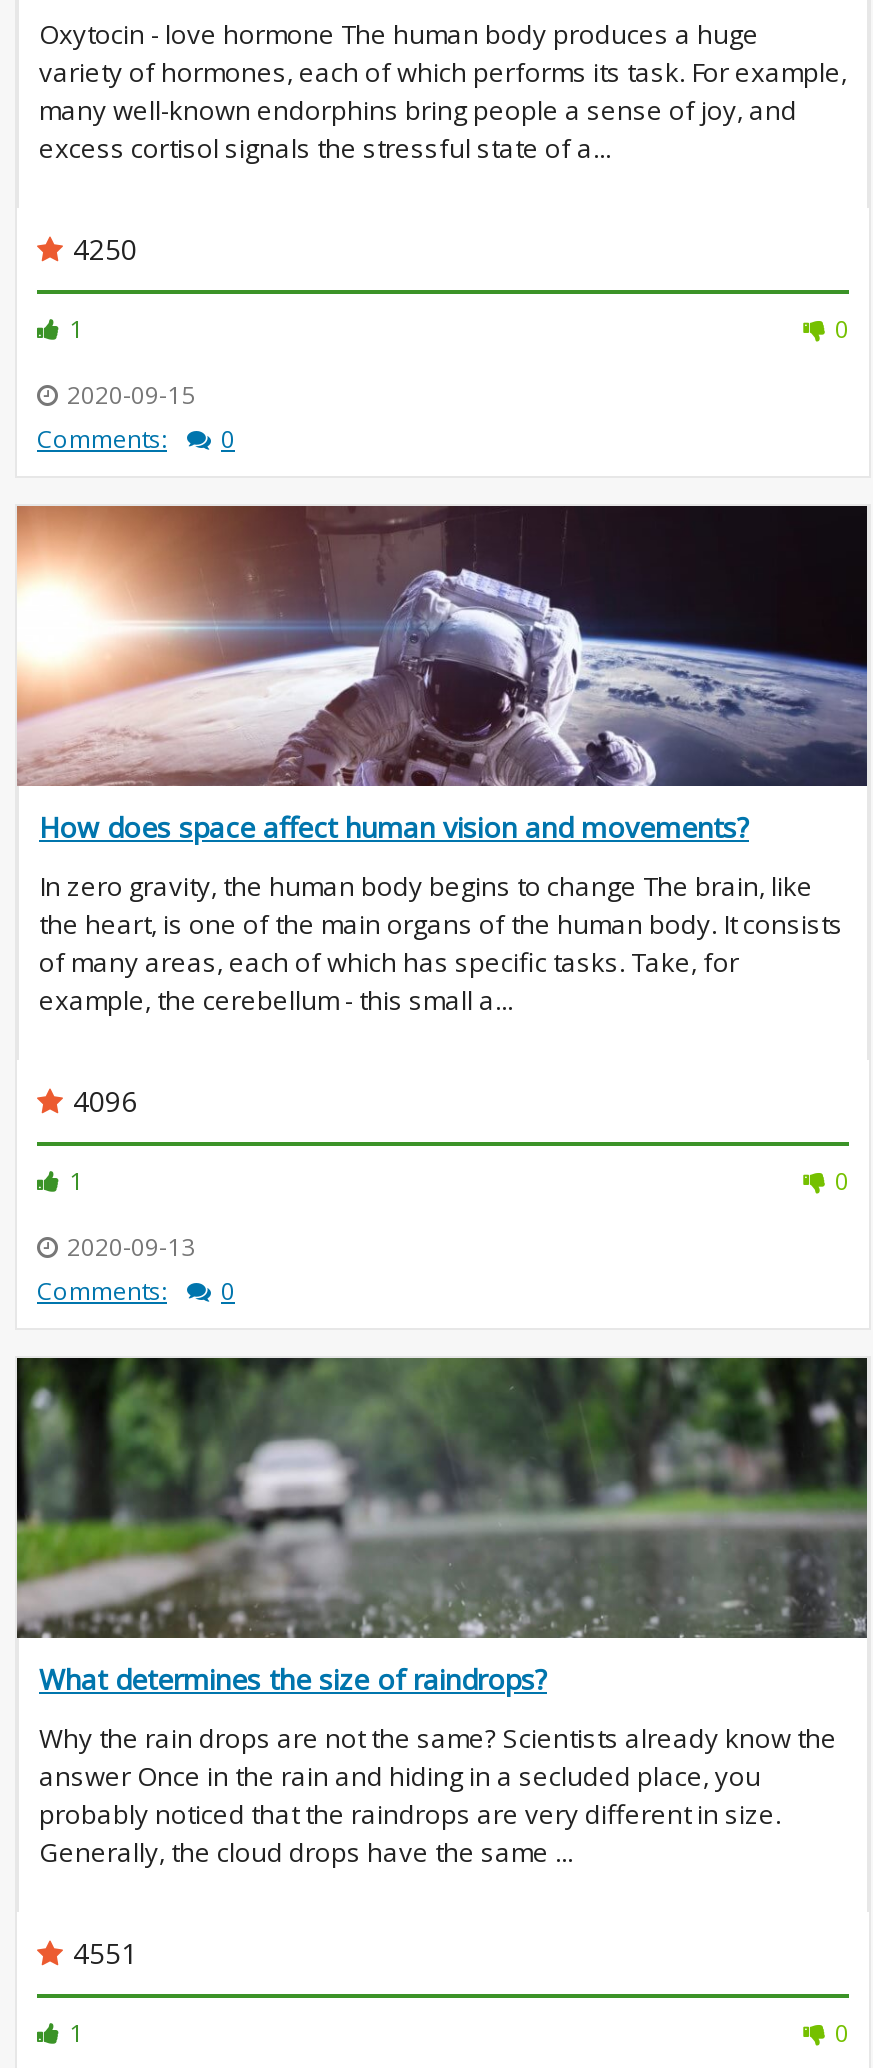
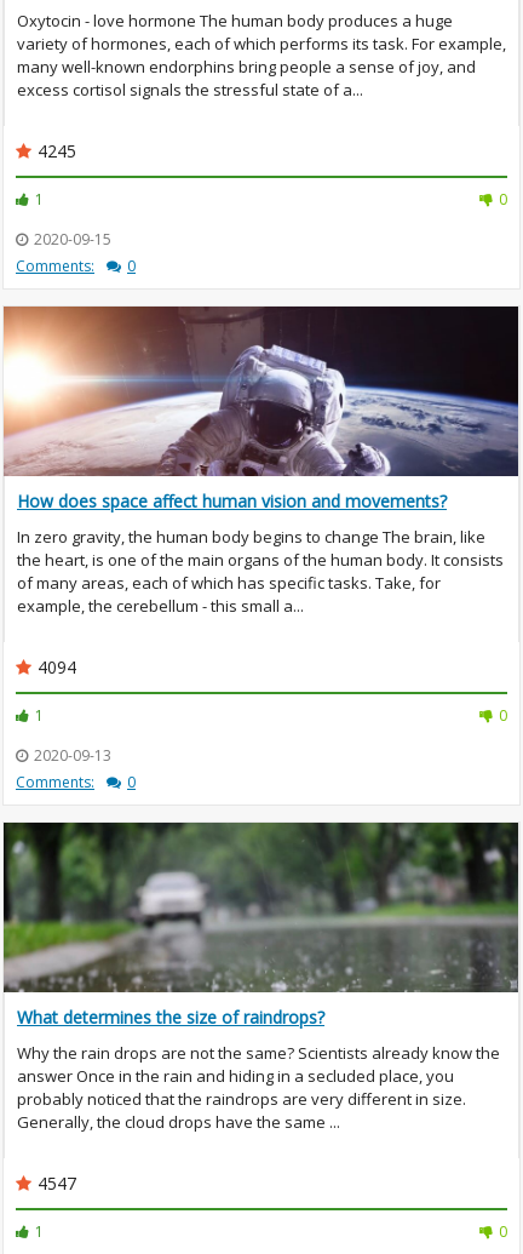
- 4250
+ 4245

- 4096
+ 4094

- 4551
+ 4547
